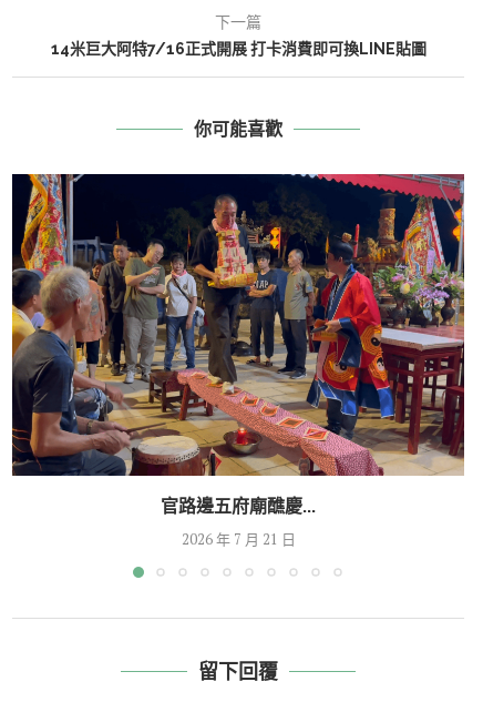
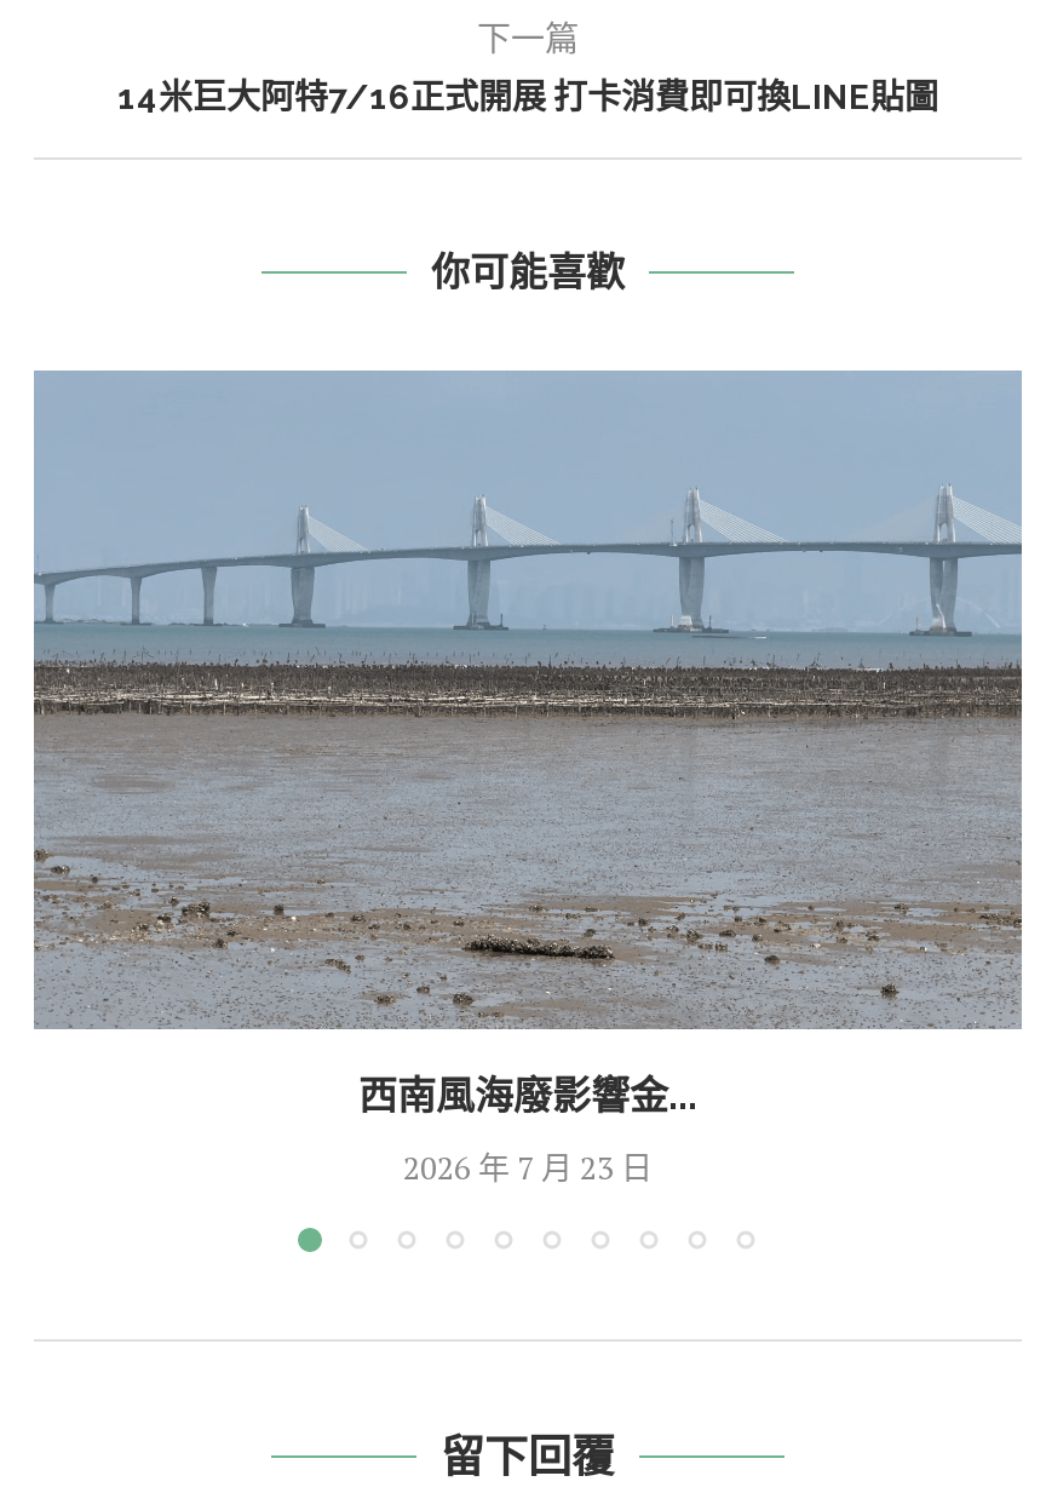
- [image]
- 官路邊五府廟醮慶...
+ [image]
+ 西南風海廢影響金...

- 2026 年 7 月 21 日
+ 2026 年 7 月 23 日
